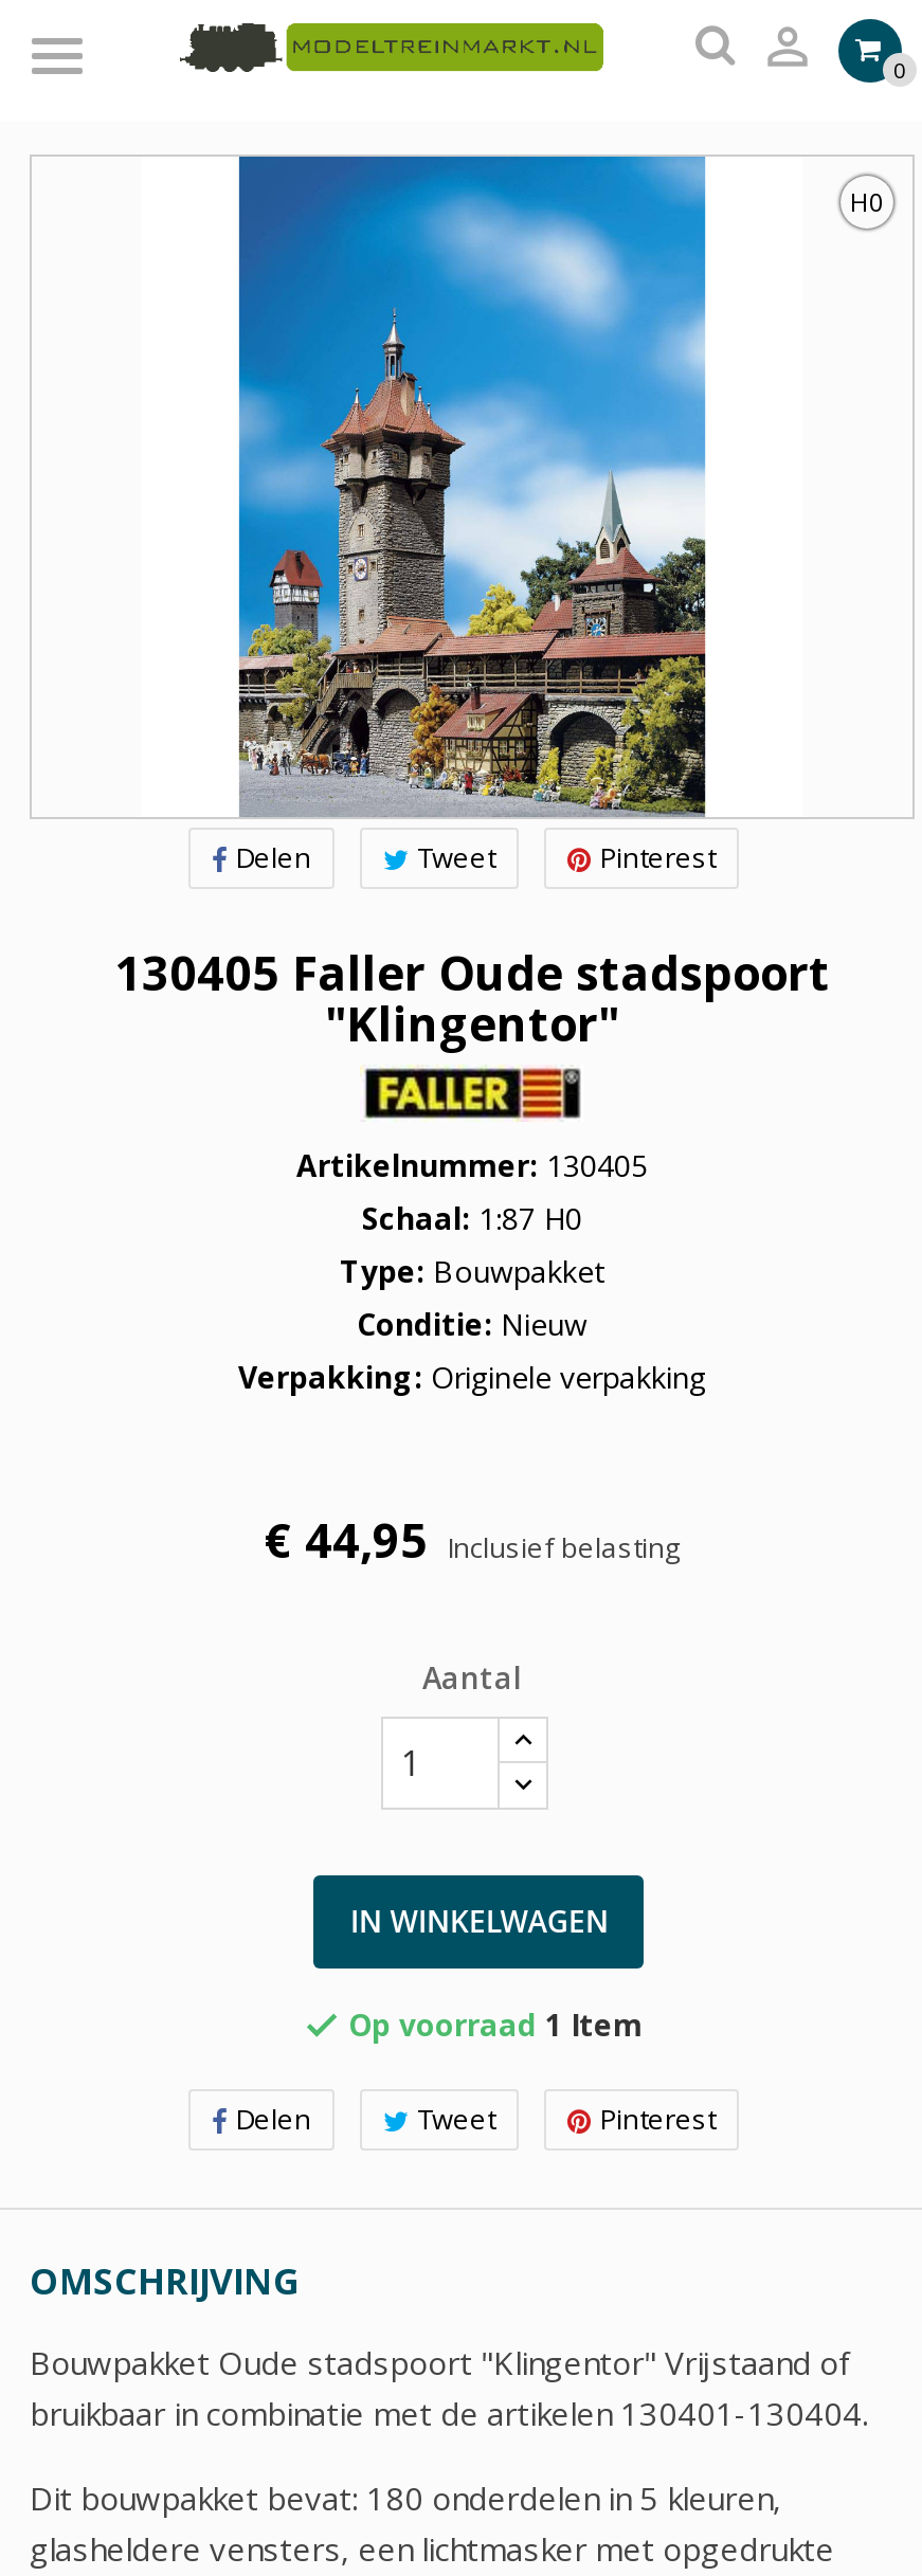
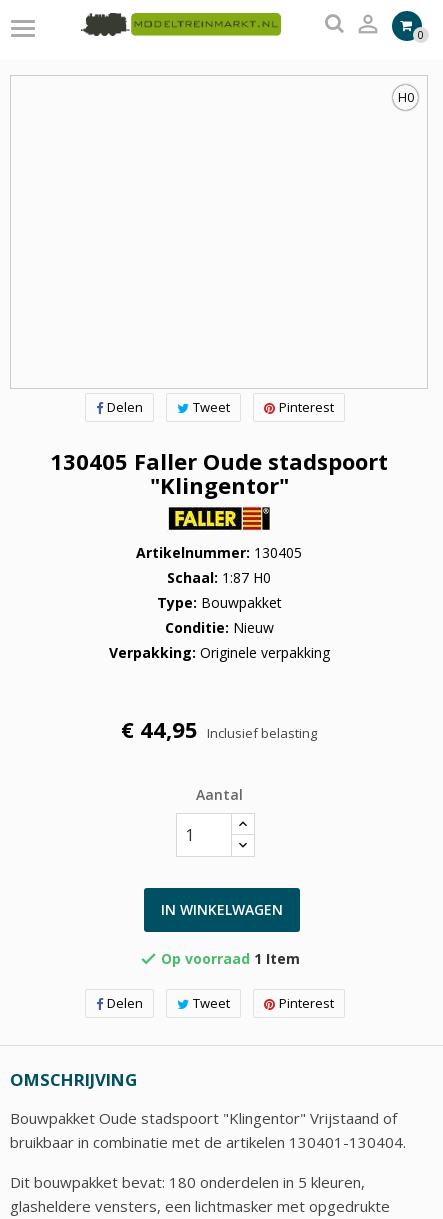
- [image]
